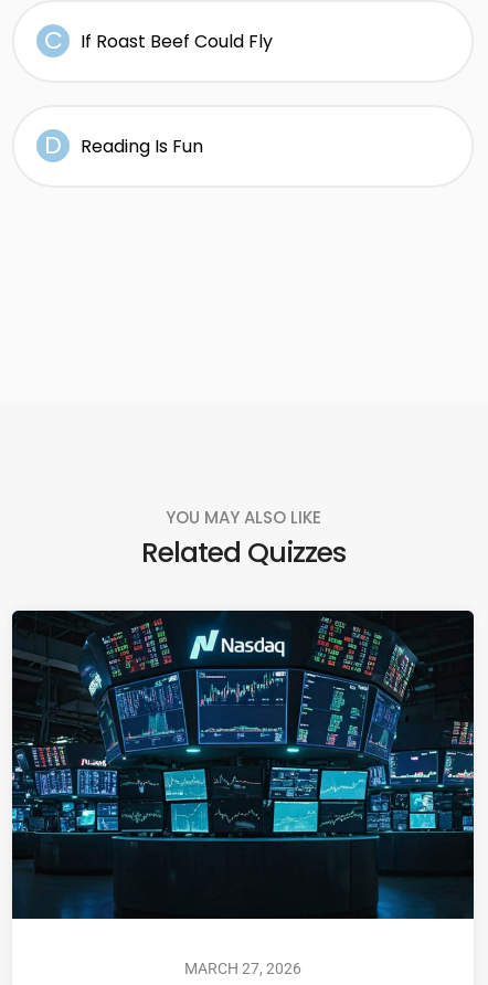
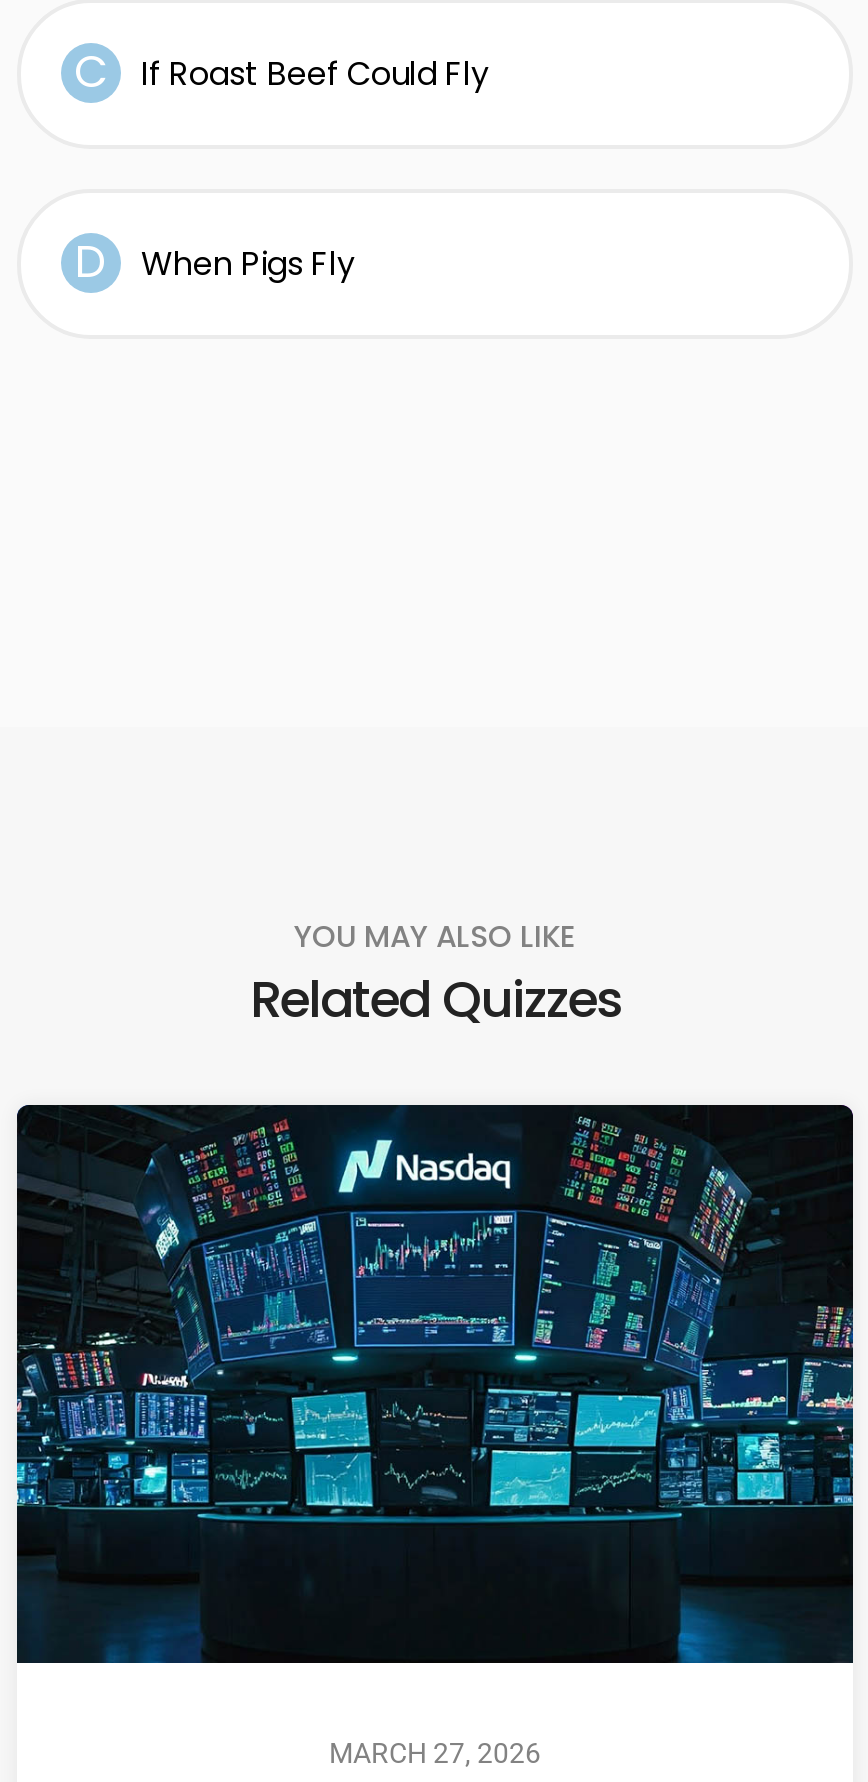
- Reading Is Fun
+ When Pigs Fly
